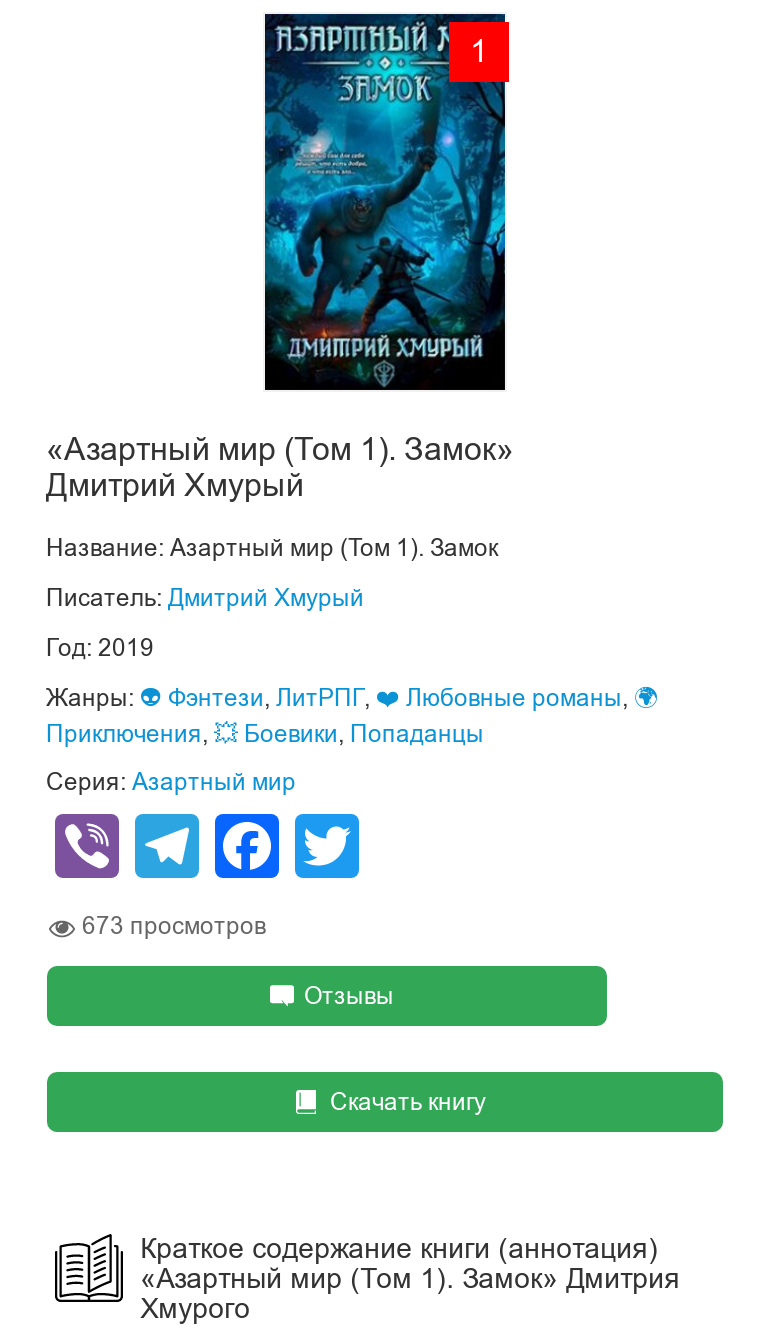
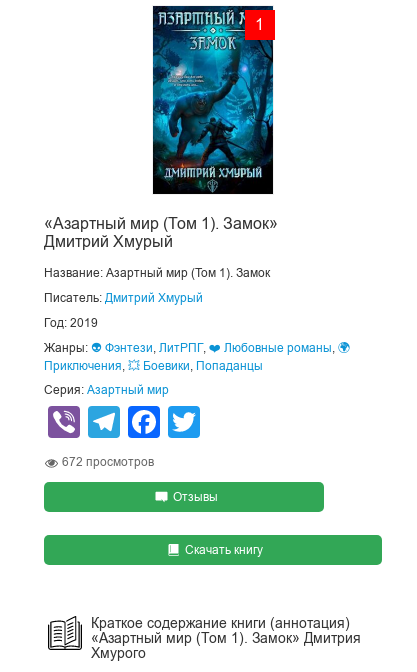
- 673 просмотров
+ 672 просмотров
